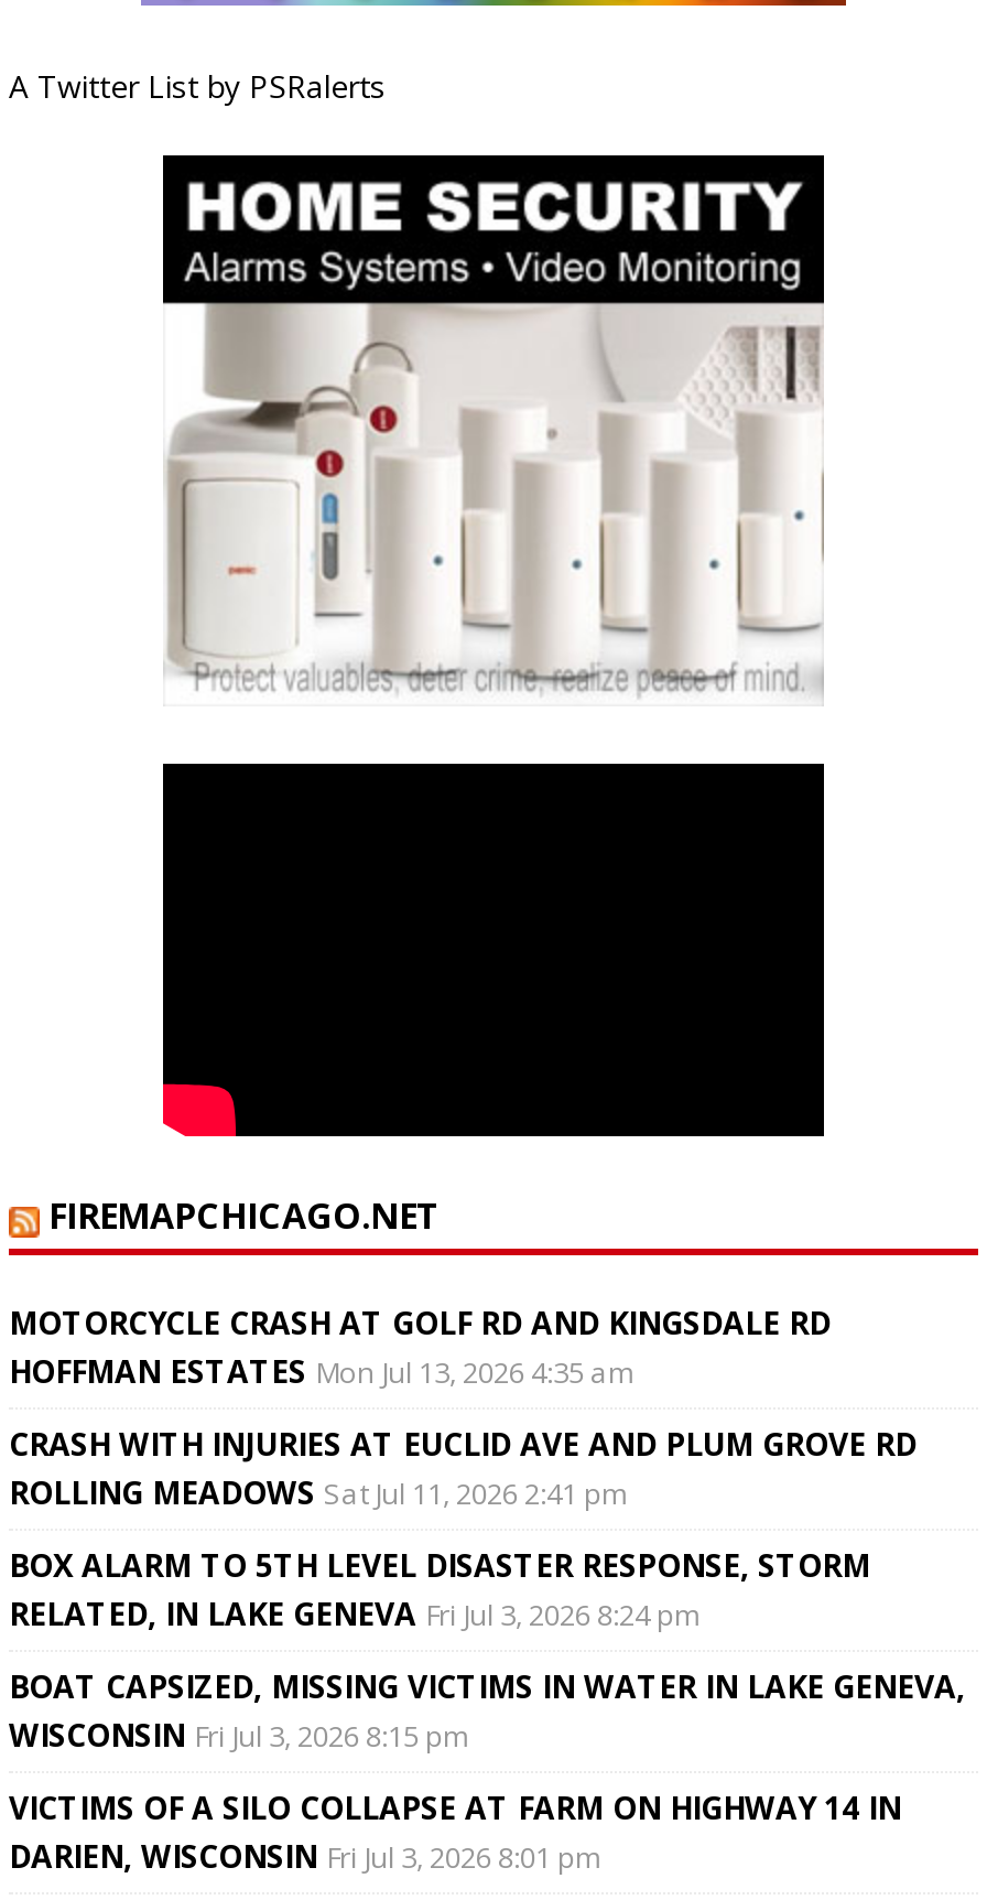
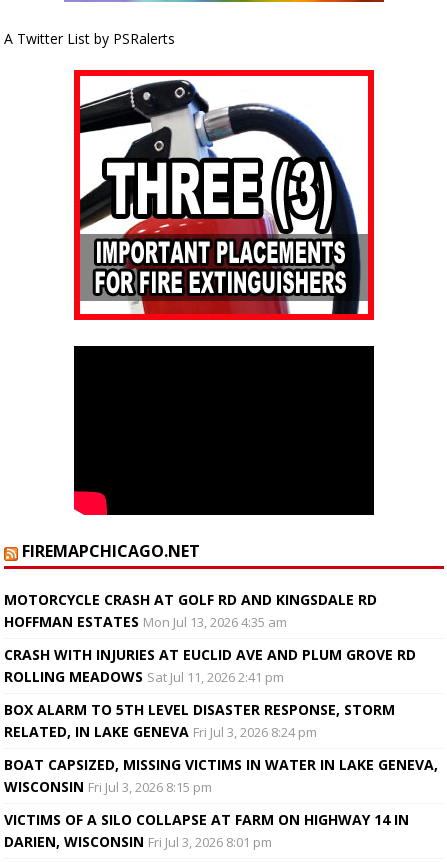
- [image]
+ [image]
